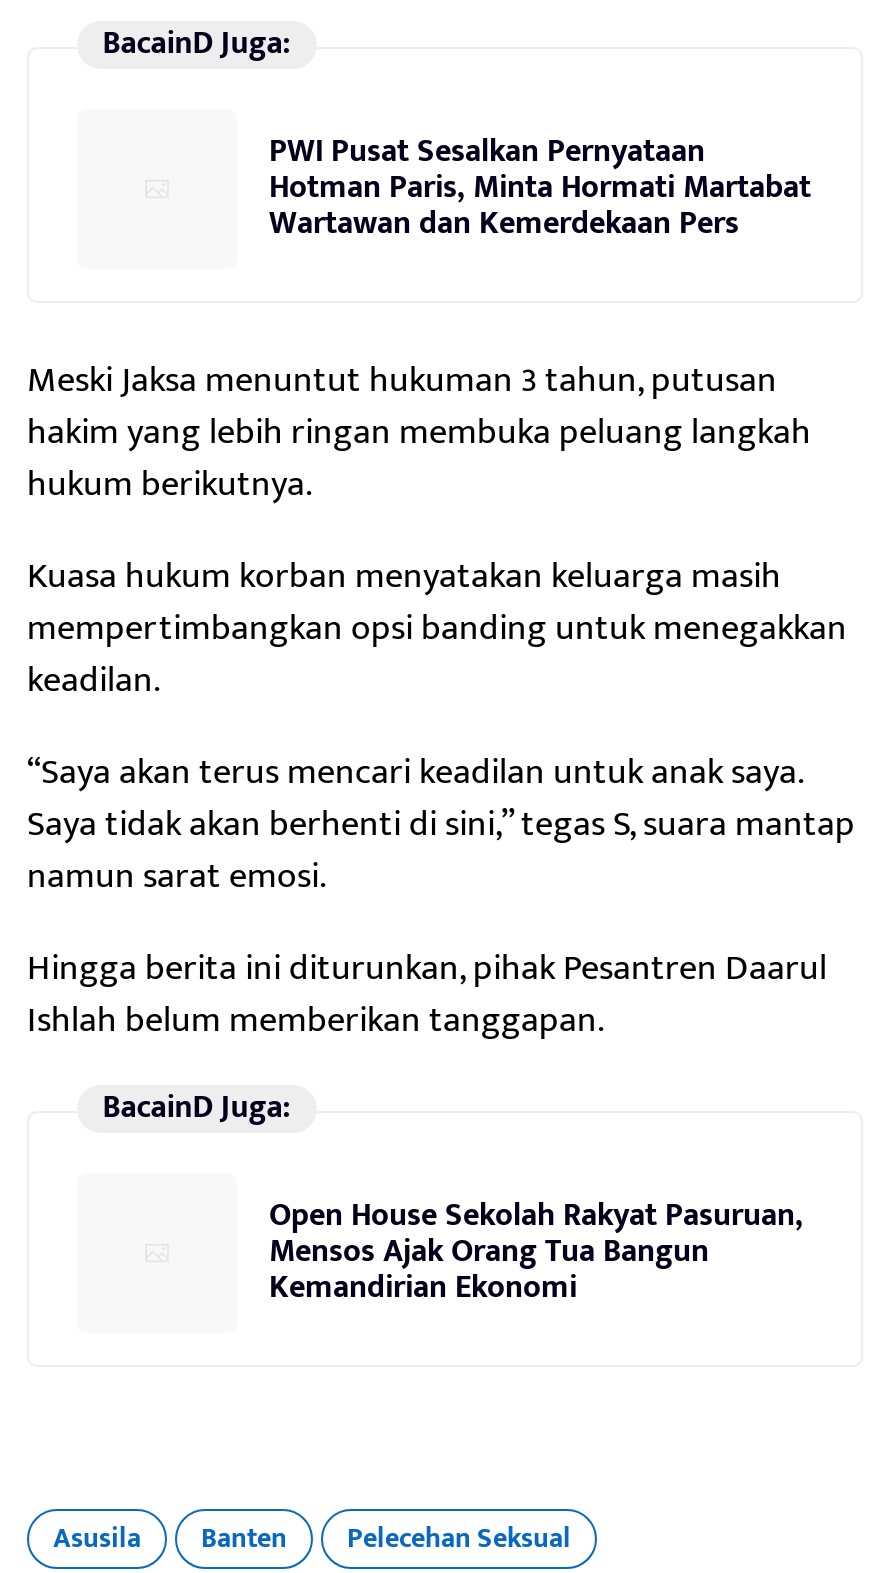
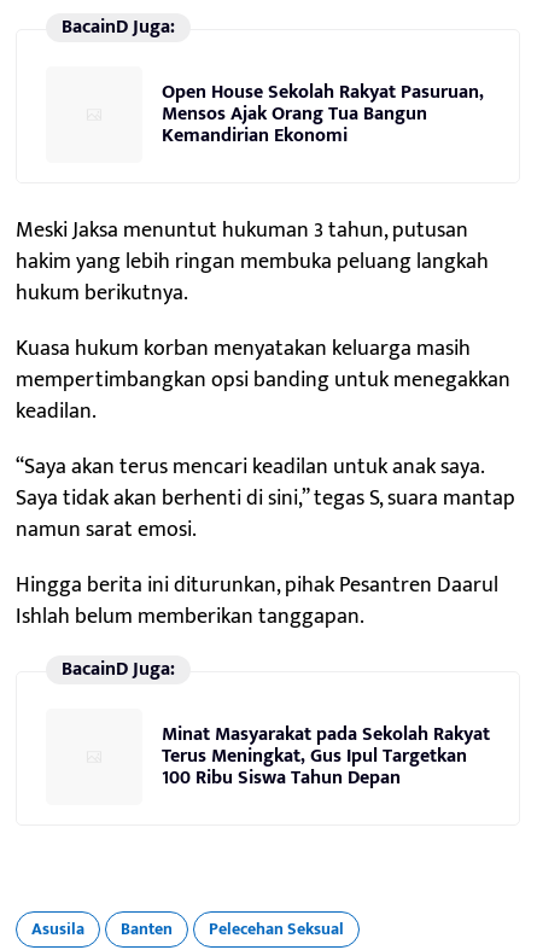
- PWI Pusat Sesalkan Pernyataan
- Hotman Paris, Minta Hormati Martabat
- Wartawan dan Kemerdekaan Pers

+ Minat Masyarakat pada Sekolah Rakyat
+ Terus Meningkat, Gus Ipul Targetkan
+ 100 Ribu Siswa Tahun Depan

moved up: Open House Sekolah Rakyat Pasuruan, | Mensos Ajak Orang Tua Bangun | Kemandirian Ekonomi
